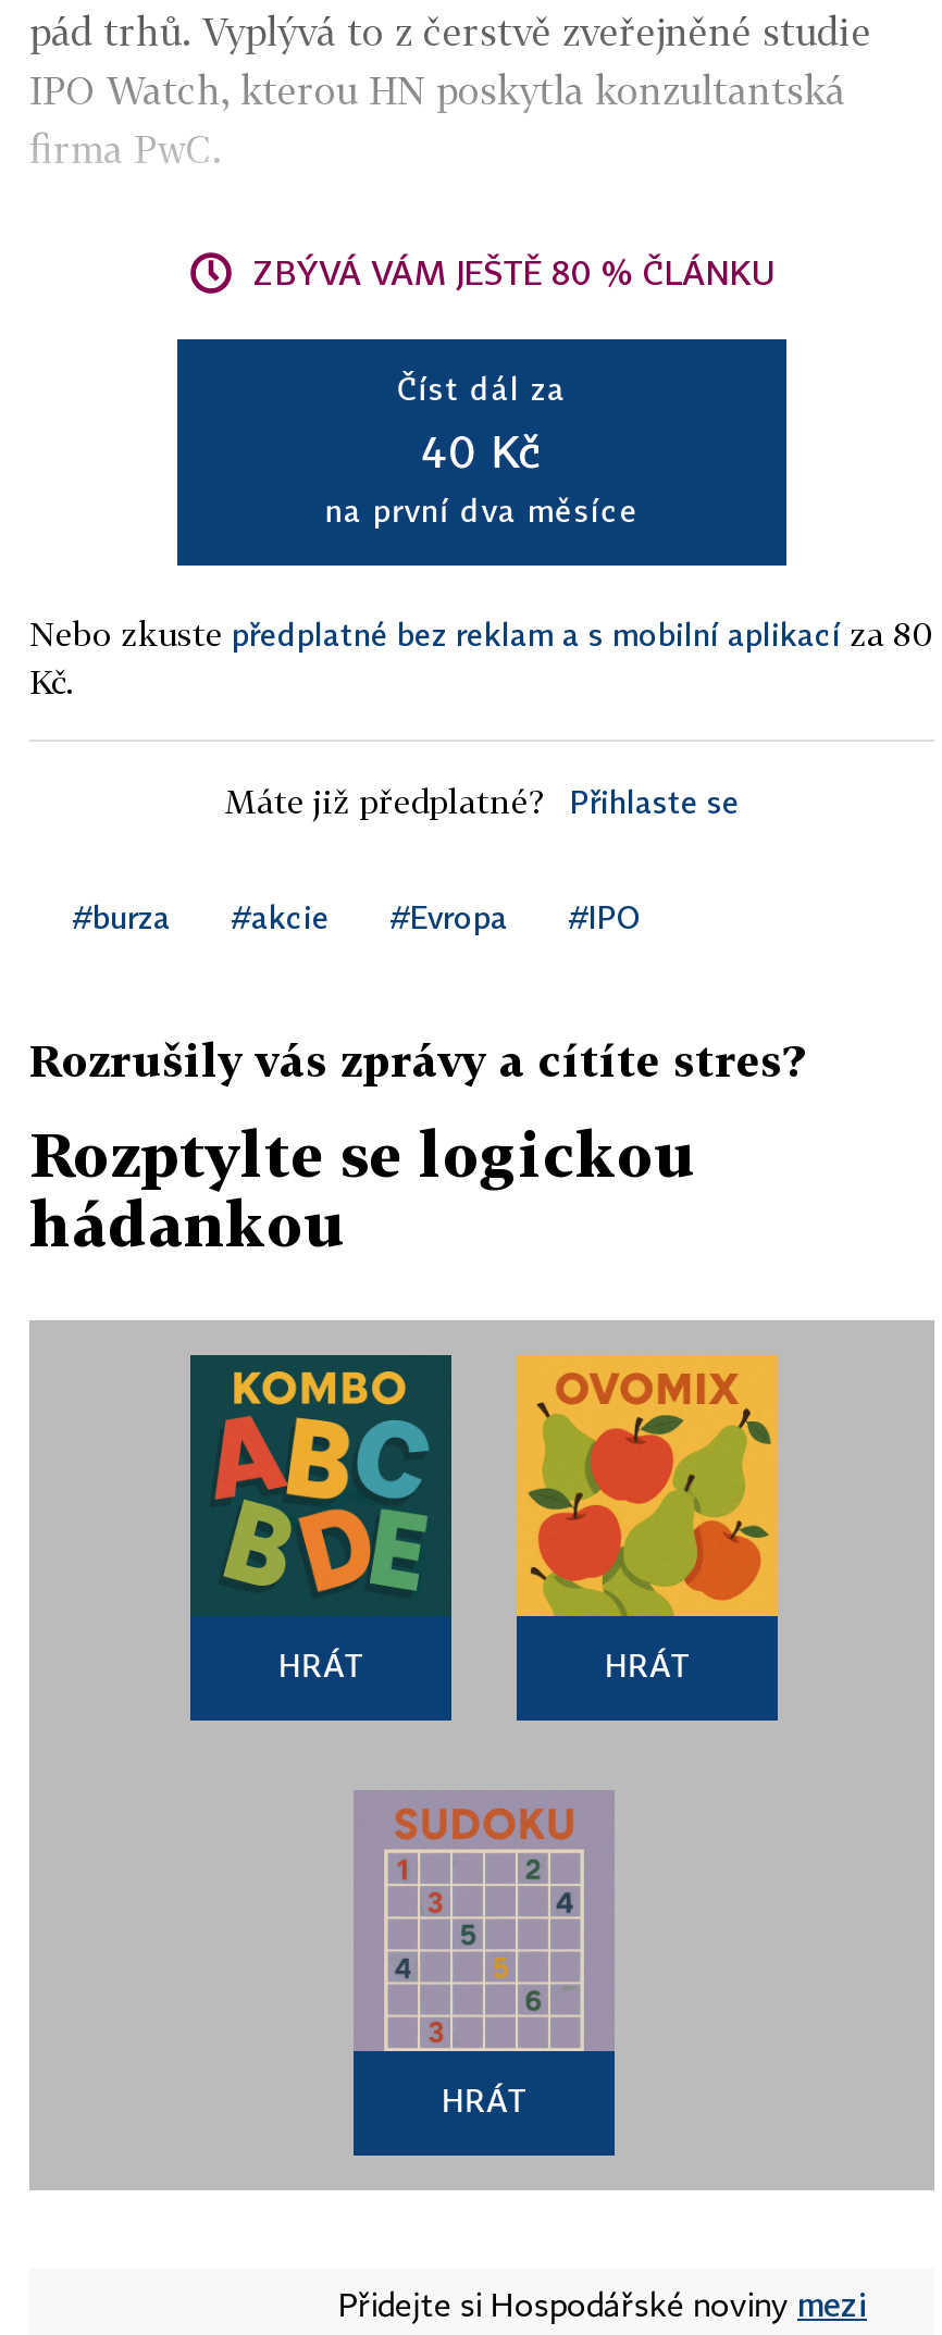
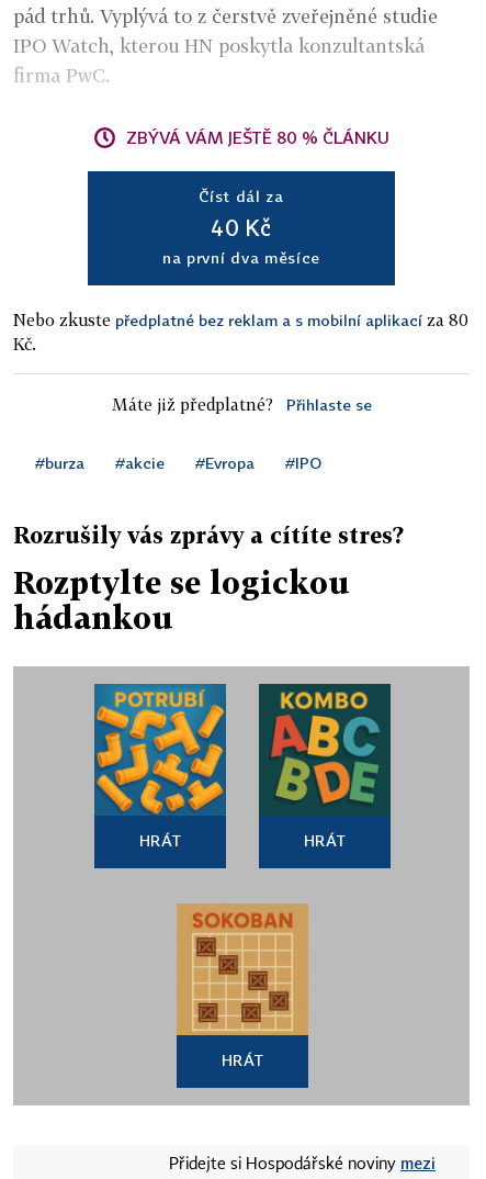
- [image]
+ [image]

- [image]
+ [image]

- [image]
+ [image]
